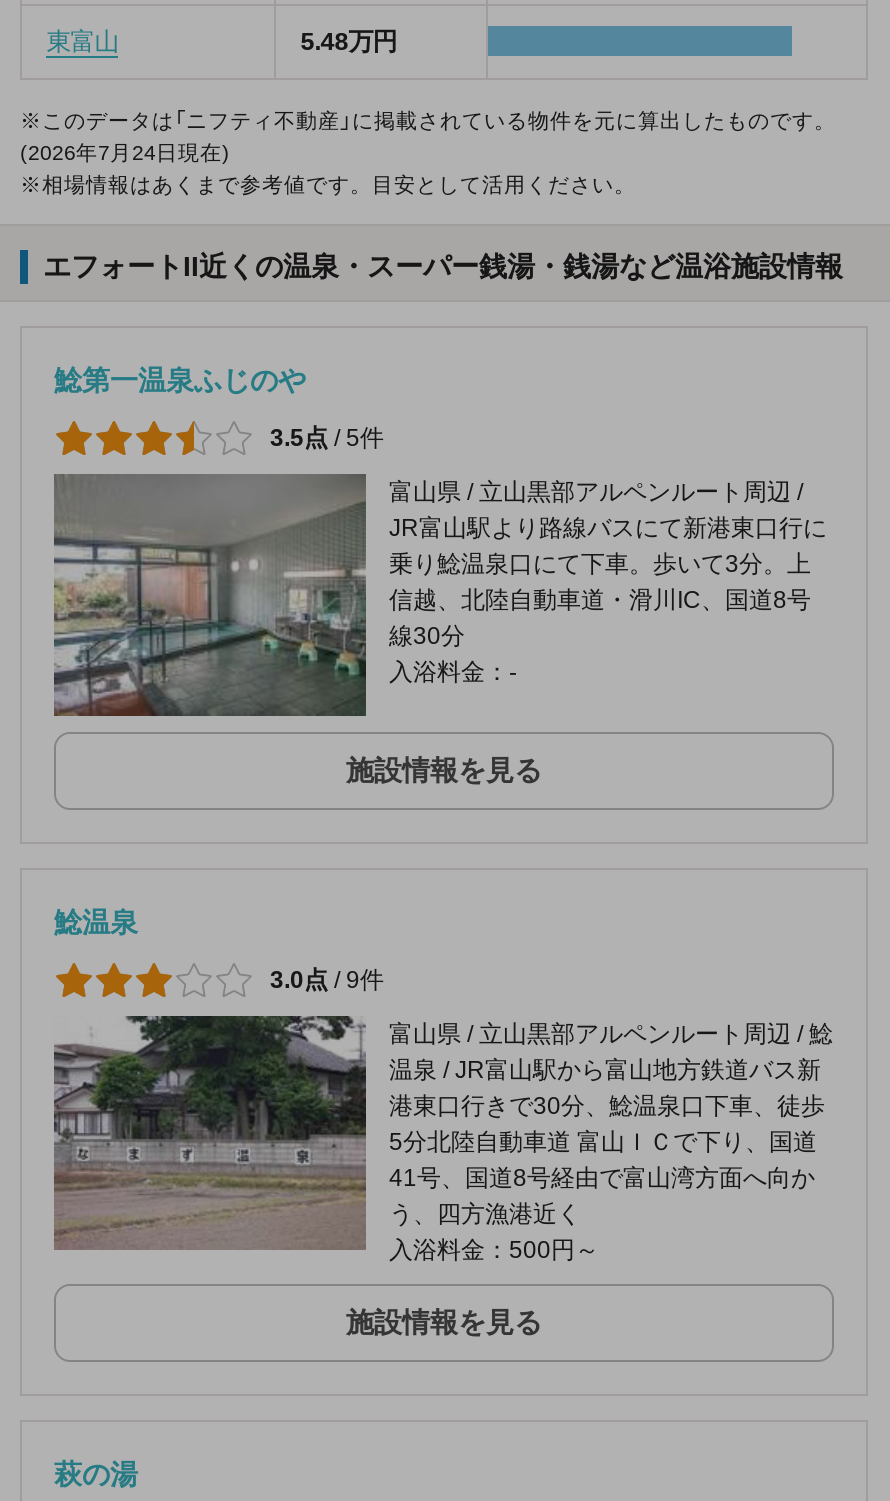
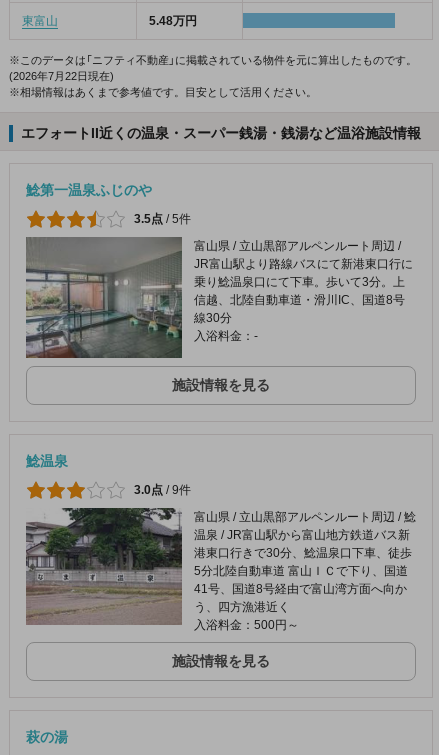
- (2026年7月24日現在)
+ (2026年7月22日現在)
